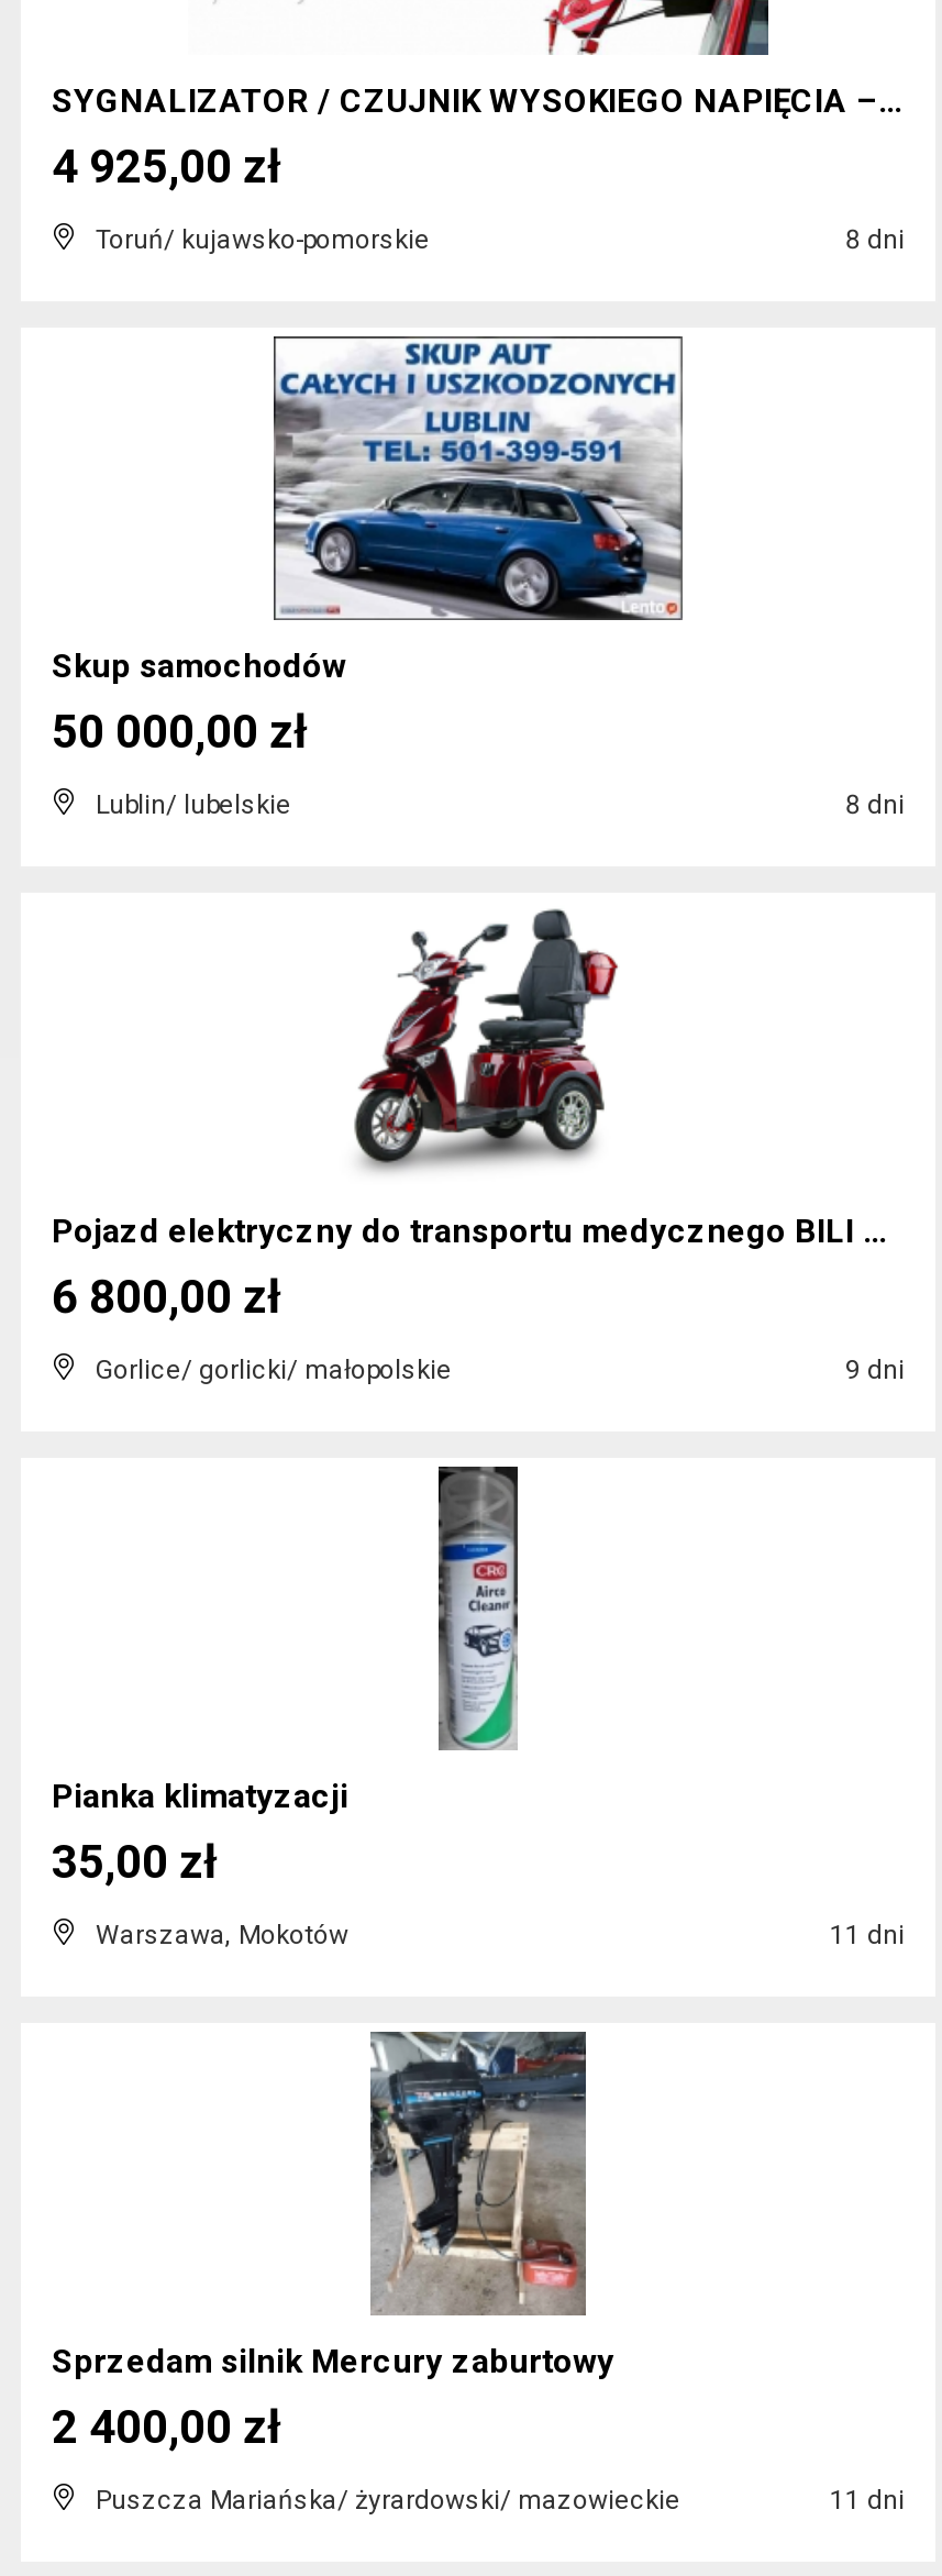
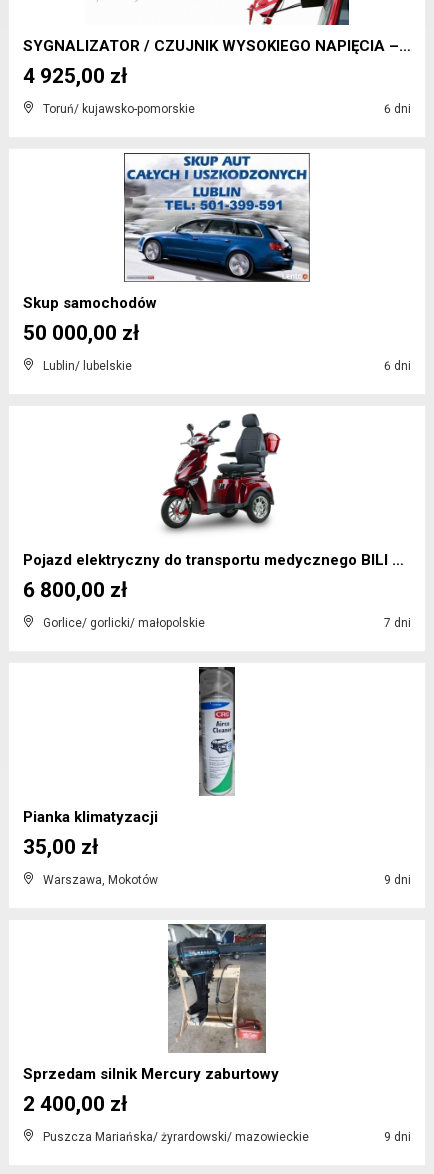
- 8 dni
+ 6 dni

- 8 dni
+ 6 dni

- 9 dni
+ 7 dni

- 11 dni
+ 9 dni

- 11 dni
+ 9 dni
